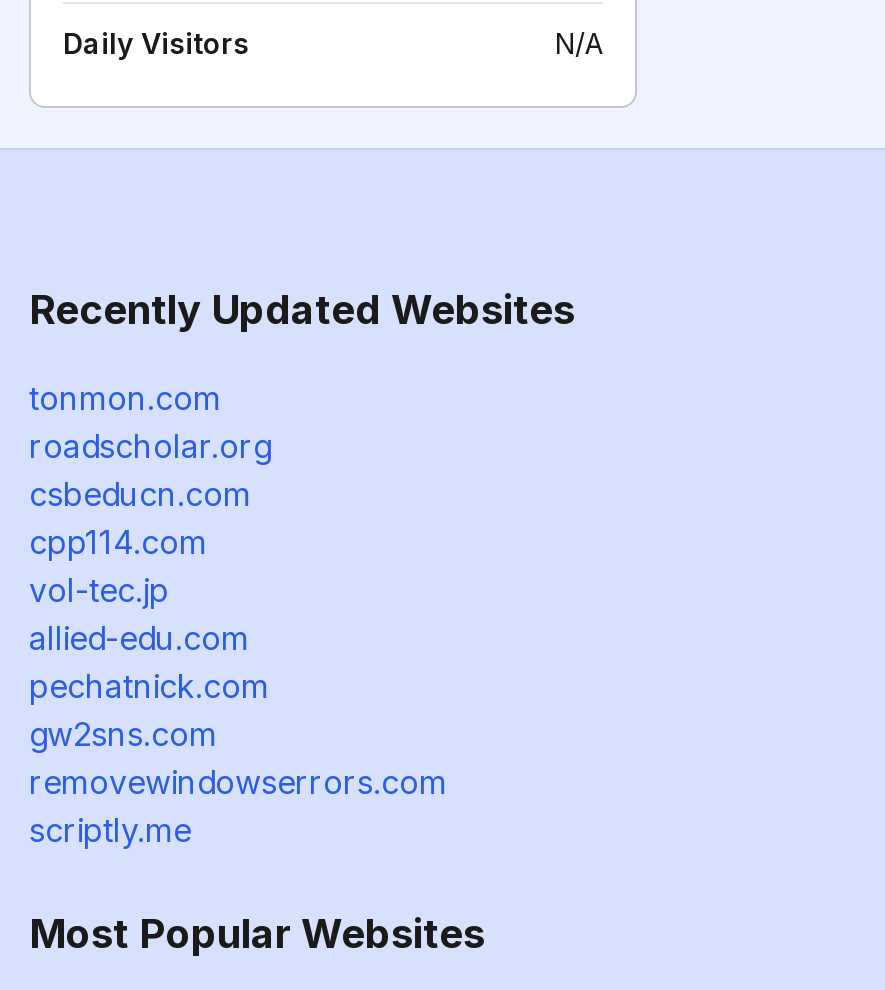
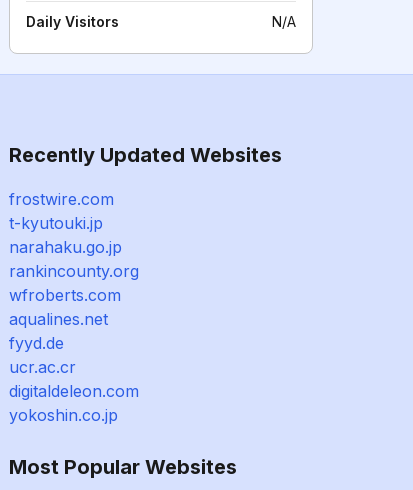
- tonmon.com
- roadscholar.org
- csbeducn.com
- cpp114.com
- vol-tec.jp
- allied-edu.com
- pechatnick.com
- gw2sns.com
- removewindowserrors.com
- scriptly.me
+ frostwire.com
+ t-kyutouki.jp
+ narahaku.go.jp
+ rankincounty.org
+ wfroberts.com
+ aqualines.net
+ fyyd.de
+ ucr.ac.cr
+ digitaldeleon.com
+ yokoshin.co.jp
